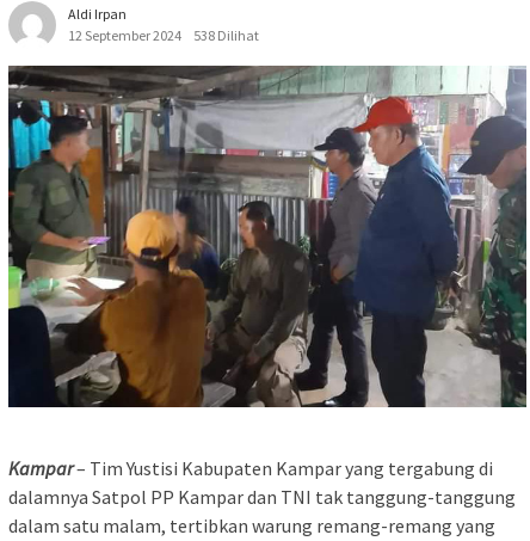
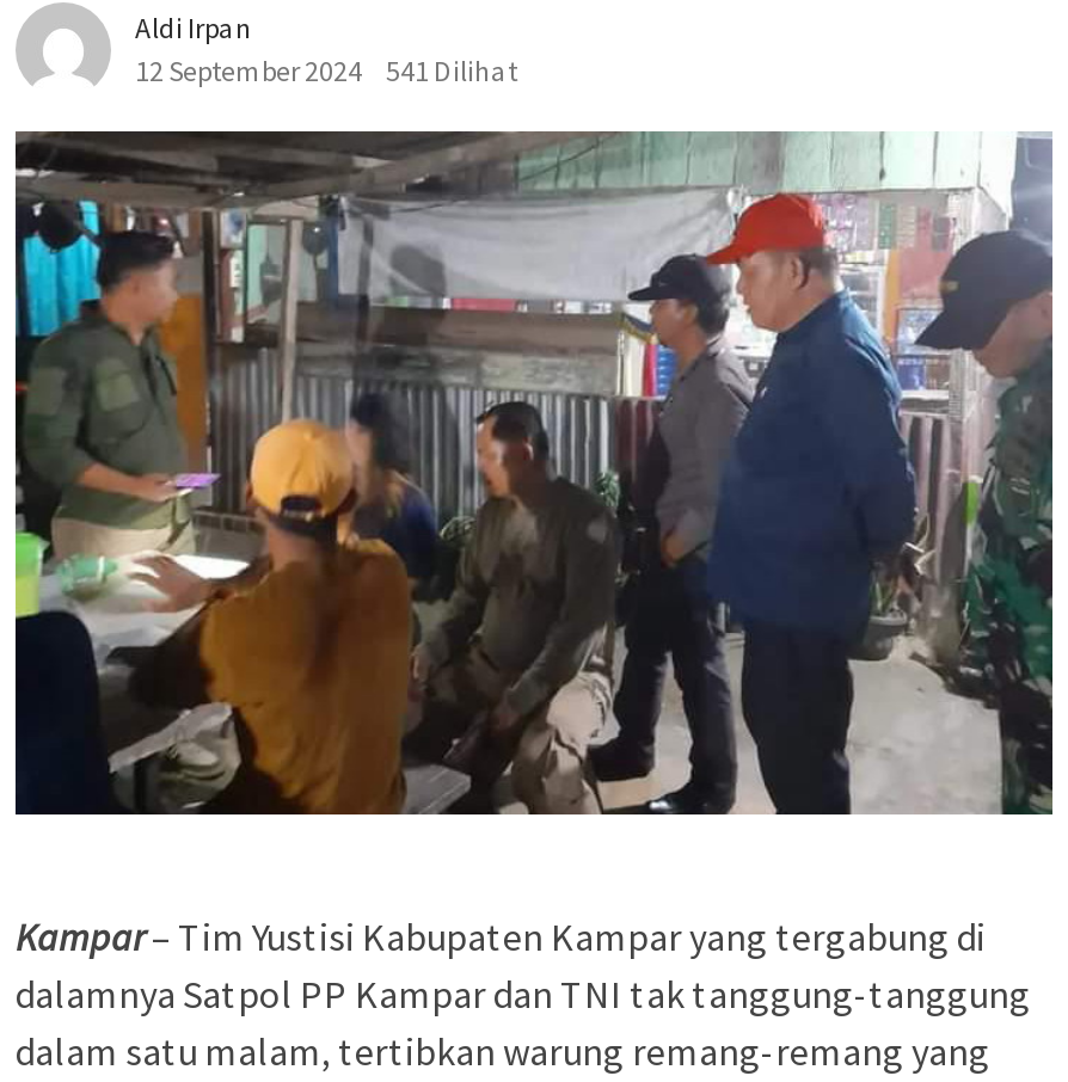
- 12 September 2024 538 Dilihat
+ 12 September 2024 541 Dilihat
